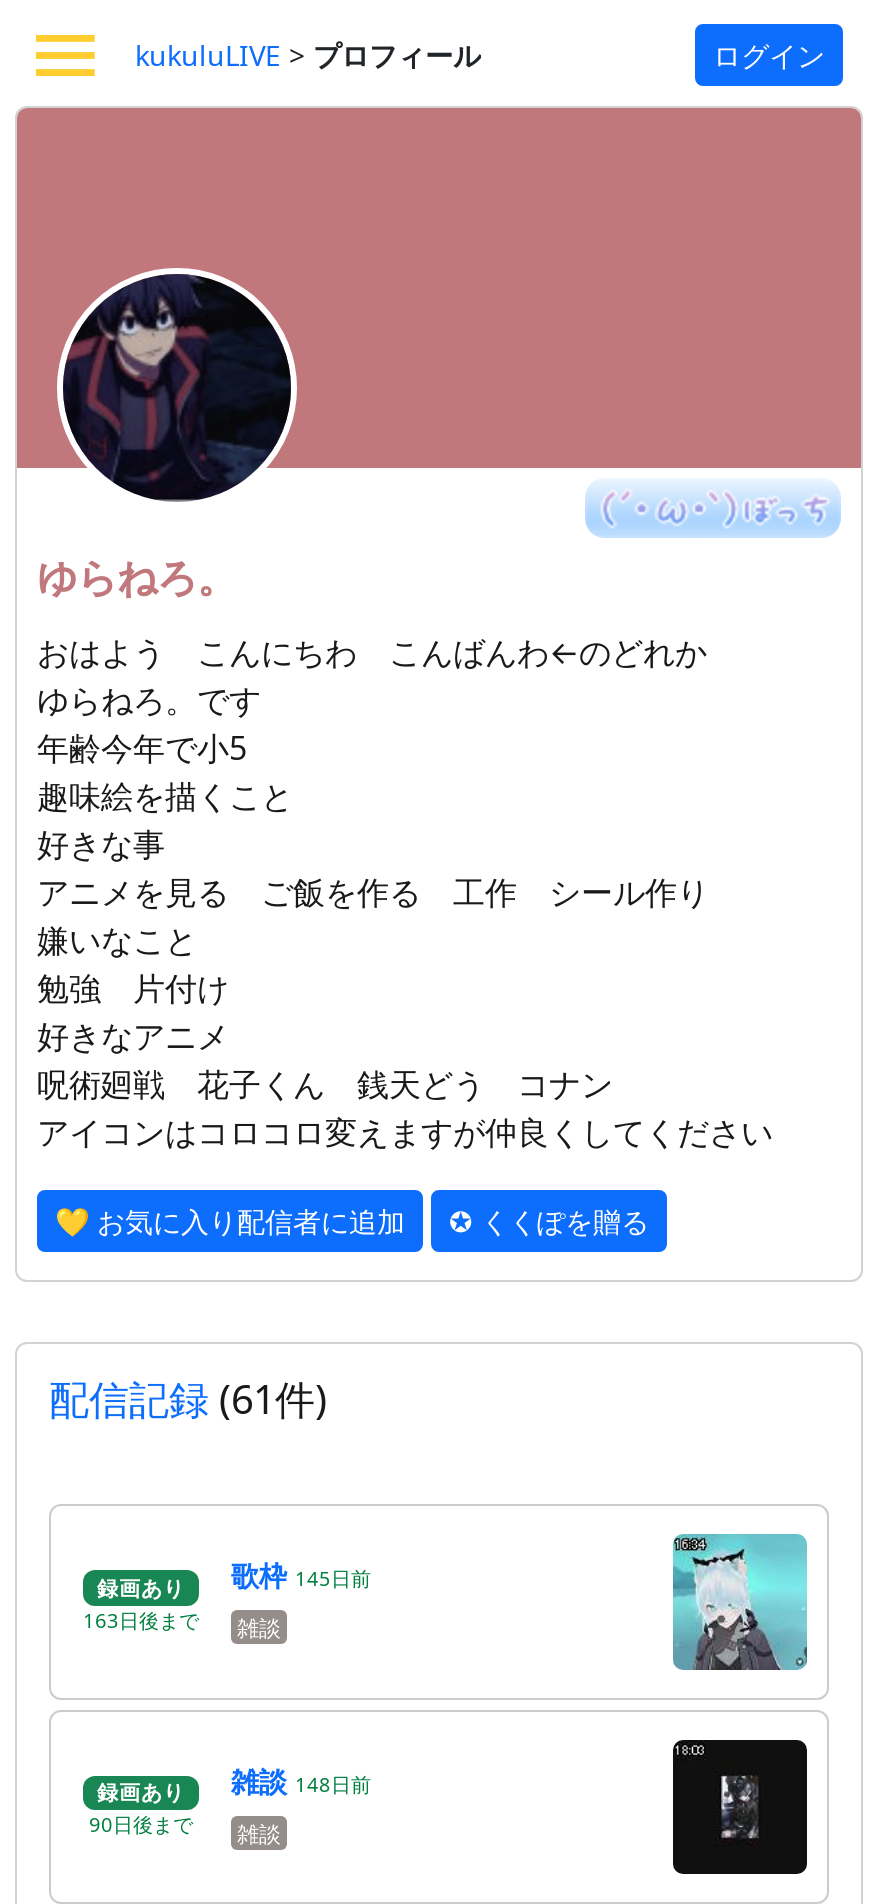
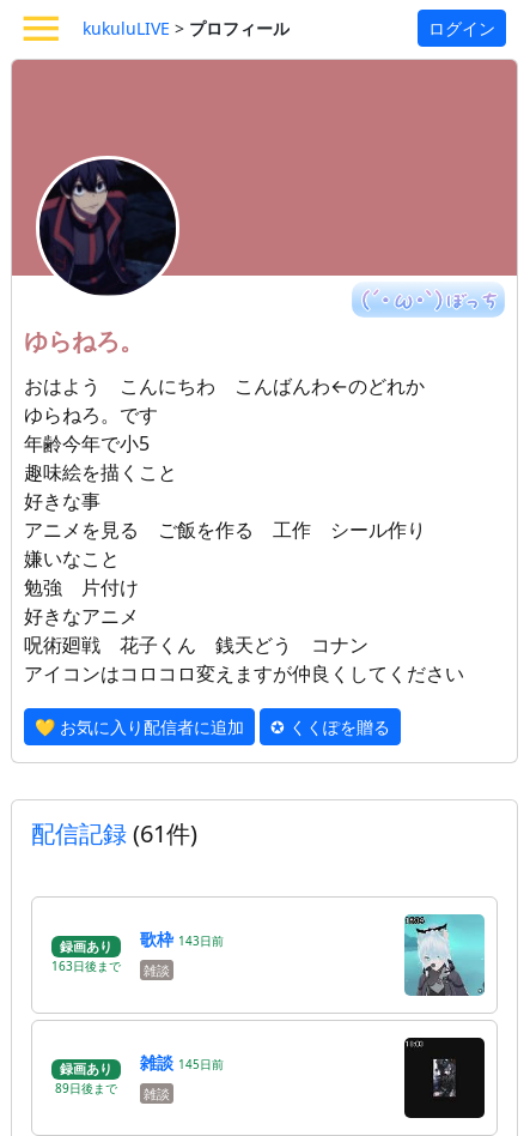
- 録画あり 歌枠 145日前
+ 録画あり 歌枠 143日前

- 録画あり 雑談 148日前
+ 録画あり 雑談 145日前

- 90日後まで 雑談
+ 89日後まで 雑談
